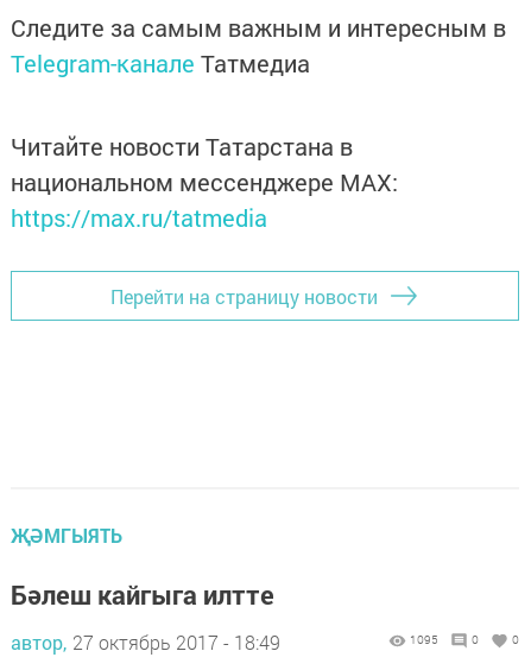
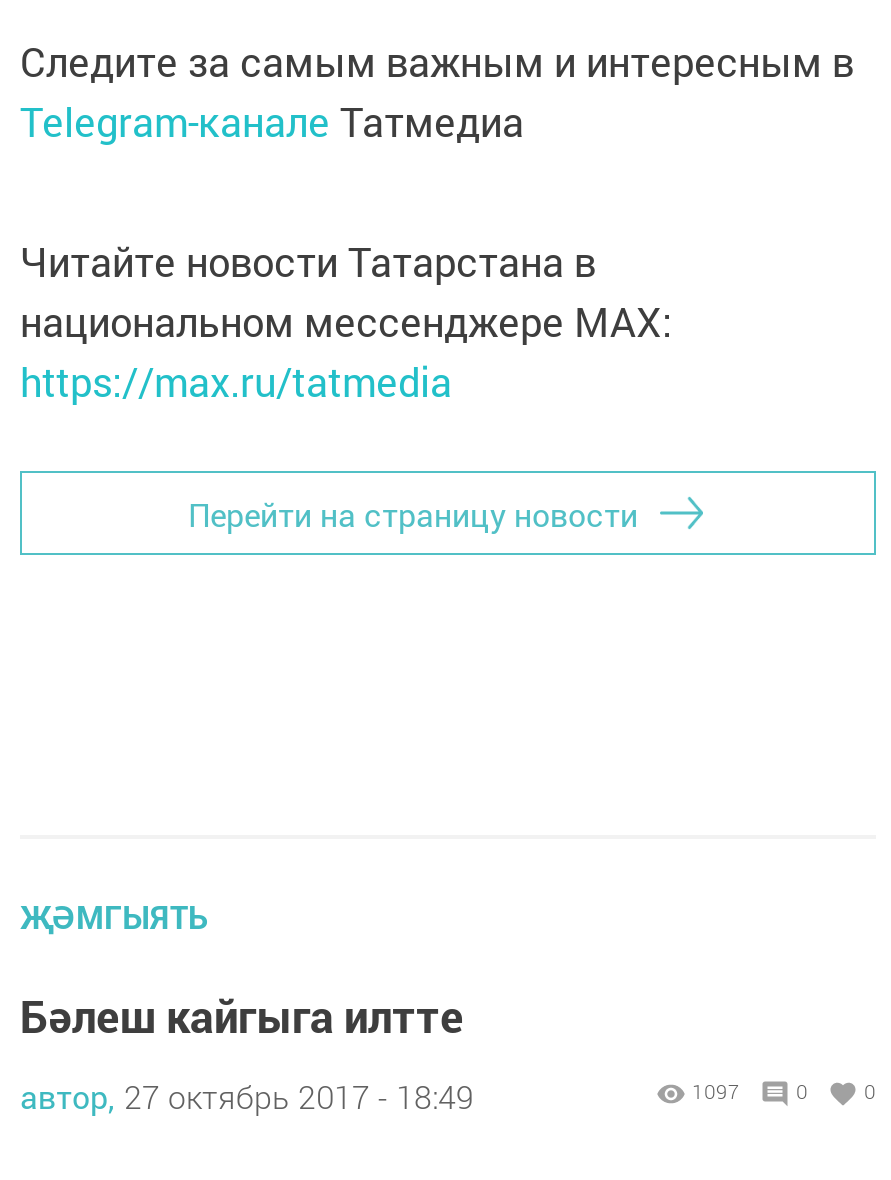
- 1095
+ 1097
